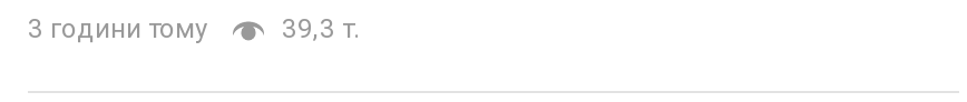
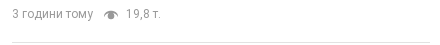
- 39,3 т.
+ 19,8 т.
